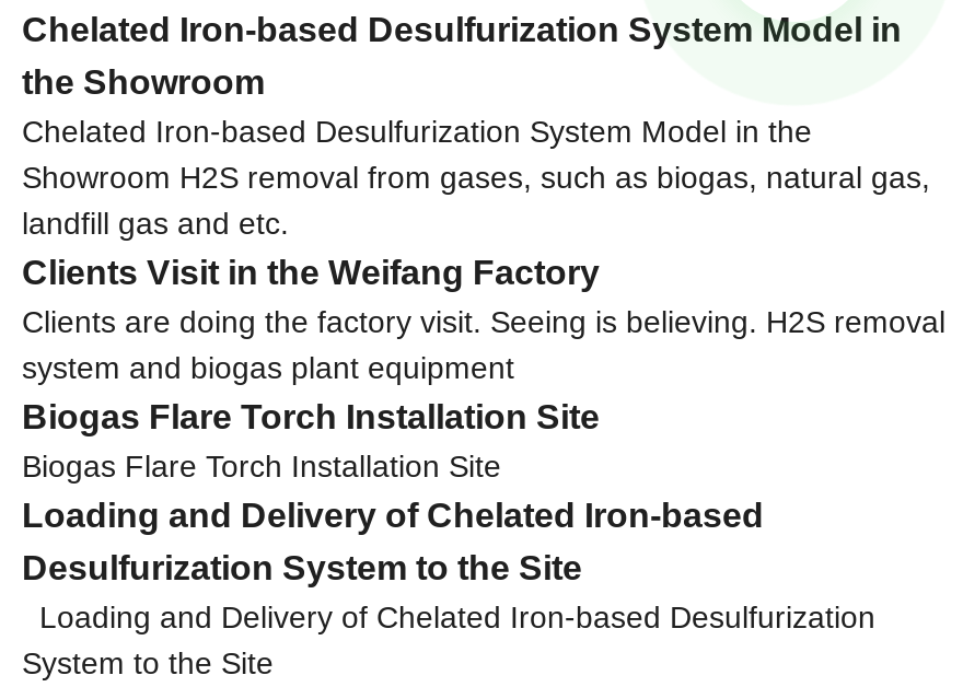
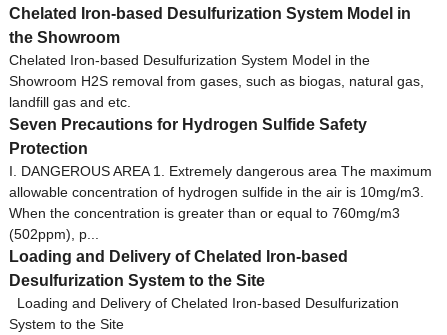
- Clients Visit in the Weifang Factory
- Clients are doing the factory visit. Seeing is believing. H2S removal
- system and biogas plant equipment
- Biogas Flare Torch Installation Site
- Biogas Flare Torch Installation Site
+ Seven Precautions for Hydrogen Sulfide Safety
+ Protection
+ I. DANGEROUS AREA 1. Extremely dangerous area The maximum
+ allowable concentration of hydrogen sulfide in the air is 10mg/m3.
+ When the concentration is greater than or equal to 760mg/m3
+ (502ppm), p...
